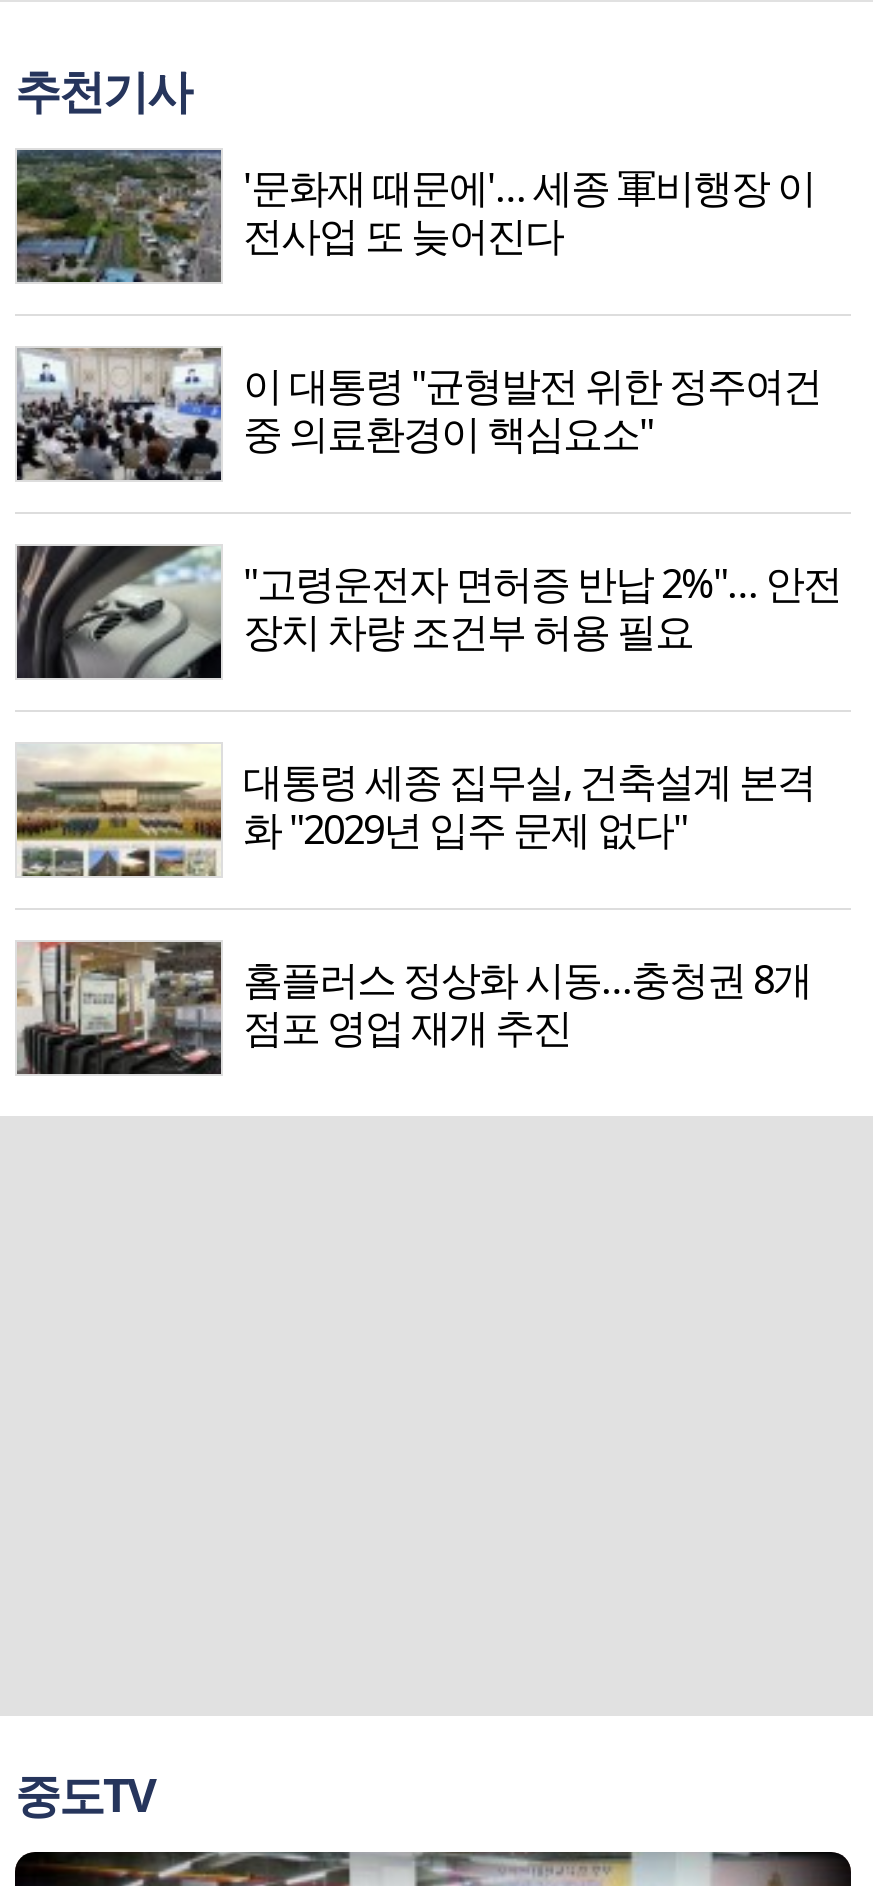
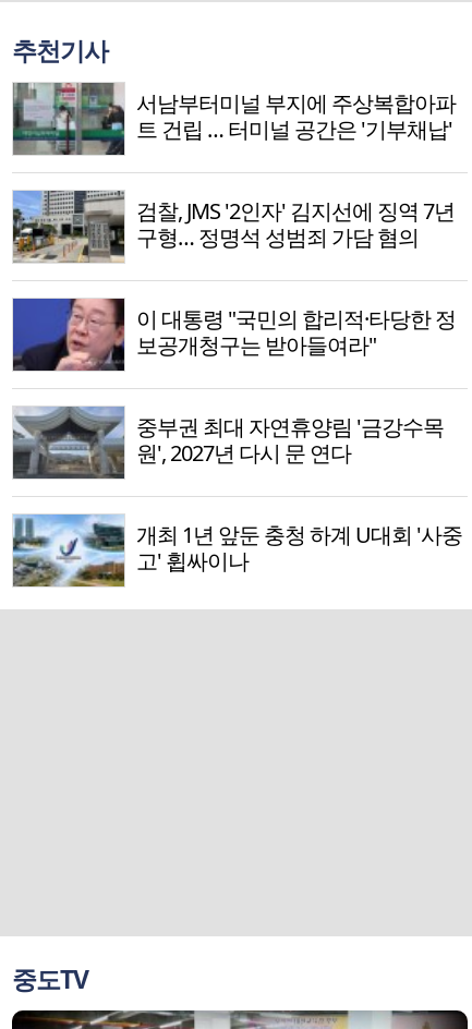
- [image]
- '문화재 때문에'… 세종 軍비행장 이
- 전사업 또 늦어진다
+ [image]
+ 서남부터미널 부지에 주상복합아파
+ 트 건립 … 터미널 공간은 '기부채납'

- [image]
- 이 대통령 "균형발전 위한 정주여건
- 중 의료환경이 핵심요소"
+ [image]
+ 검찰, JMS '2인자' 김지선에 징역 7년
+ 구형… 정명석 성범죄 가담 혐의

- [image]
- "고령운전자 면허증 반납 2%"… 안전
- 장치 차량 조건부 허용 필요
+ [image]
+ 이 대통령 "국민의 합리적·타당한 정
+ 보공개청구는 받아들여라"

- [image]
- 대통령 세종 집무실, 건축설계 본격
- 화 "2029년 입주 문제 없다"
+ [image]
+ 중부권 최대 자연휴양림 '금강수목
+ 원', 2027년 다시 문 연다

- [image]
- 홈플러스 정상화 시동…충청권 8개
- 점포 영업 재개 추진
+ [image]
+ 개최 1년 앞둔 충청 하계 U대회 '사중
+ 고' 휩싸이나
